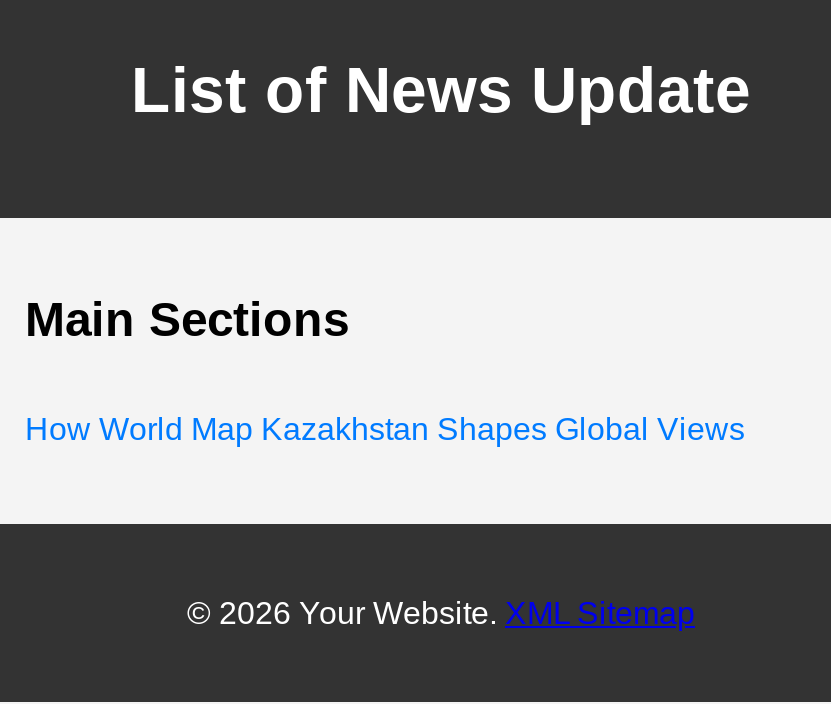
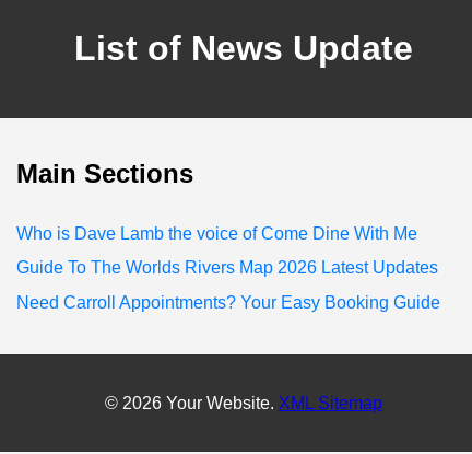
- How World Map Kazakhstan Shapes Global Views
+ Who is Dave Lamb the voice of Come Dine With Me
+ Guide To The Worlds Rivers Map 2026 Latest Updates
+ Need Carroll Appointments? Your Easy Booking Guide
